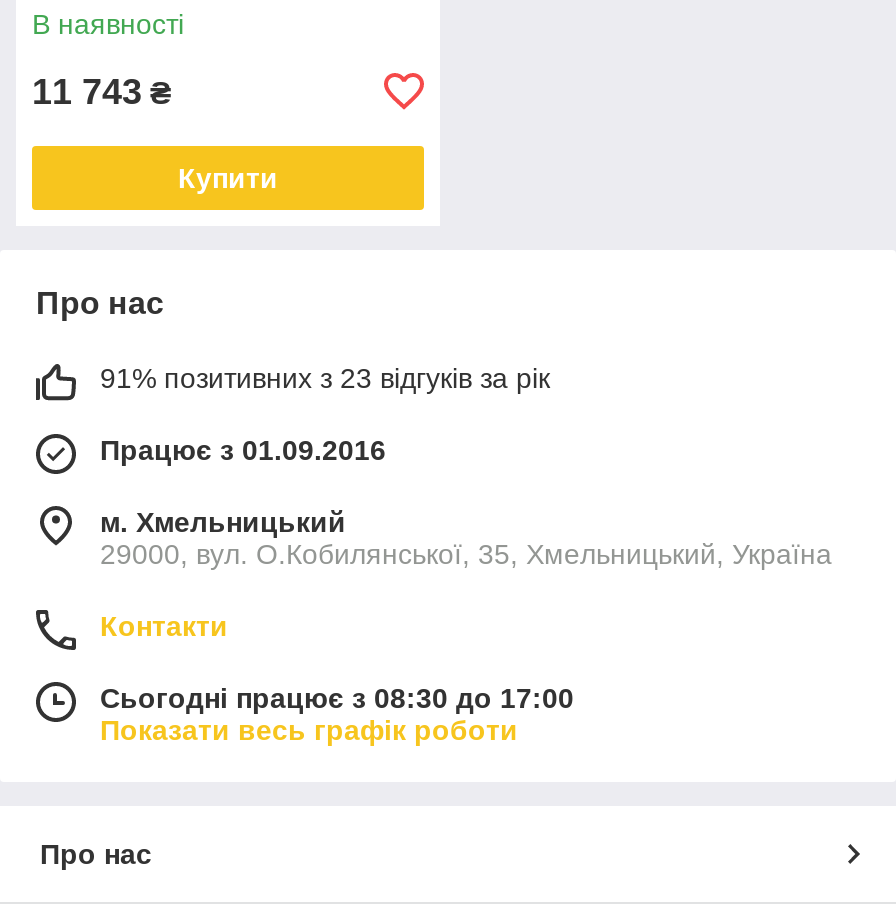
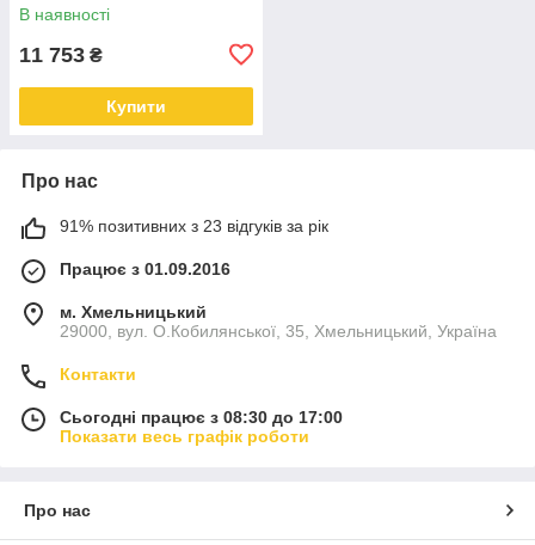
- 11 743 ₴
+ 11 753 ₴
